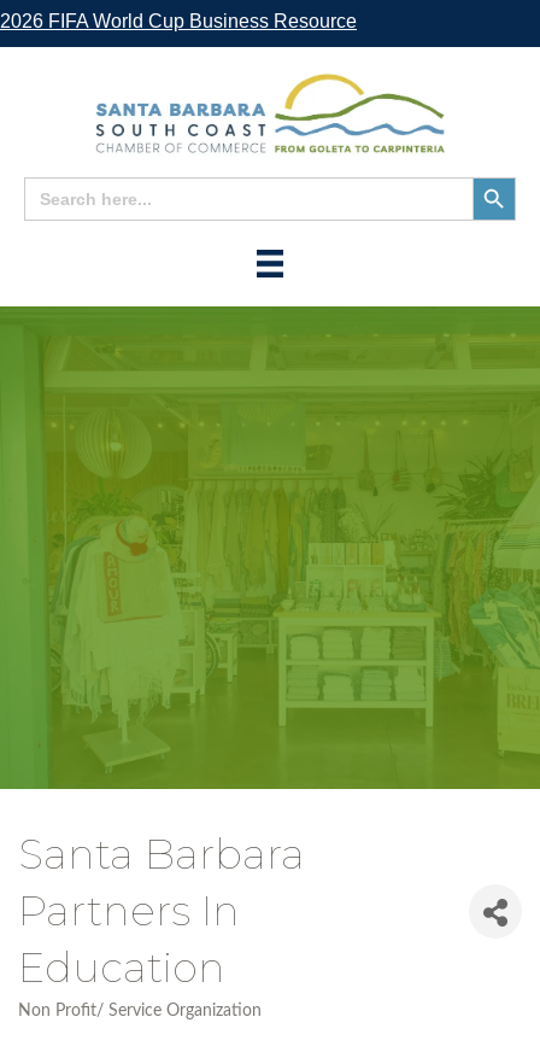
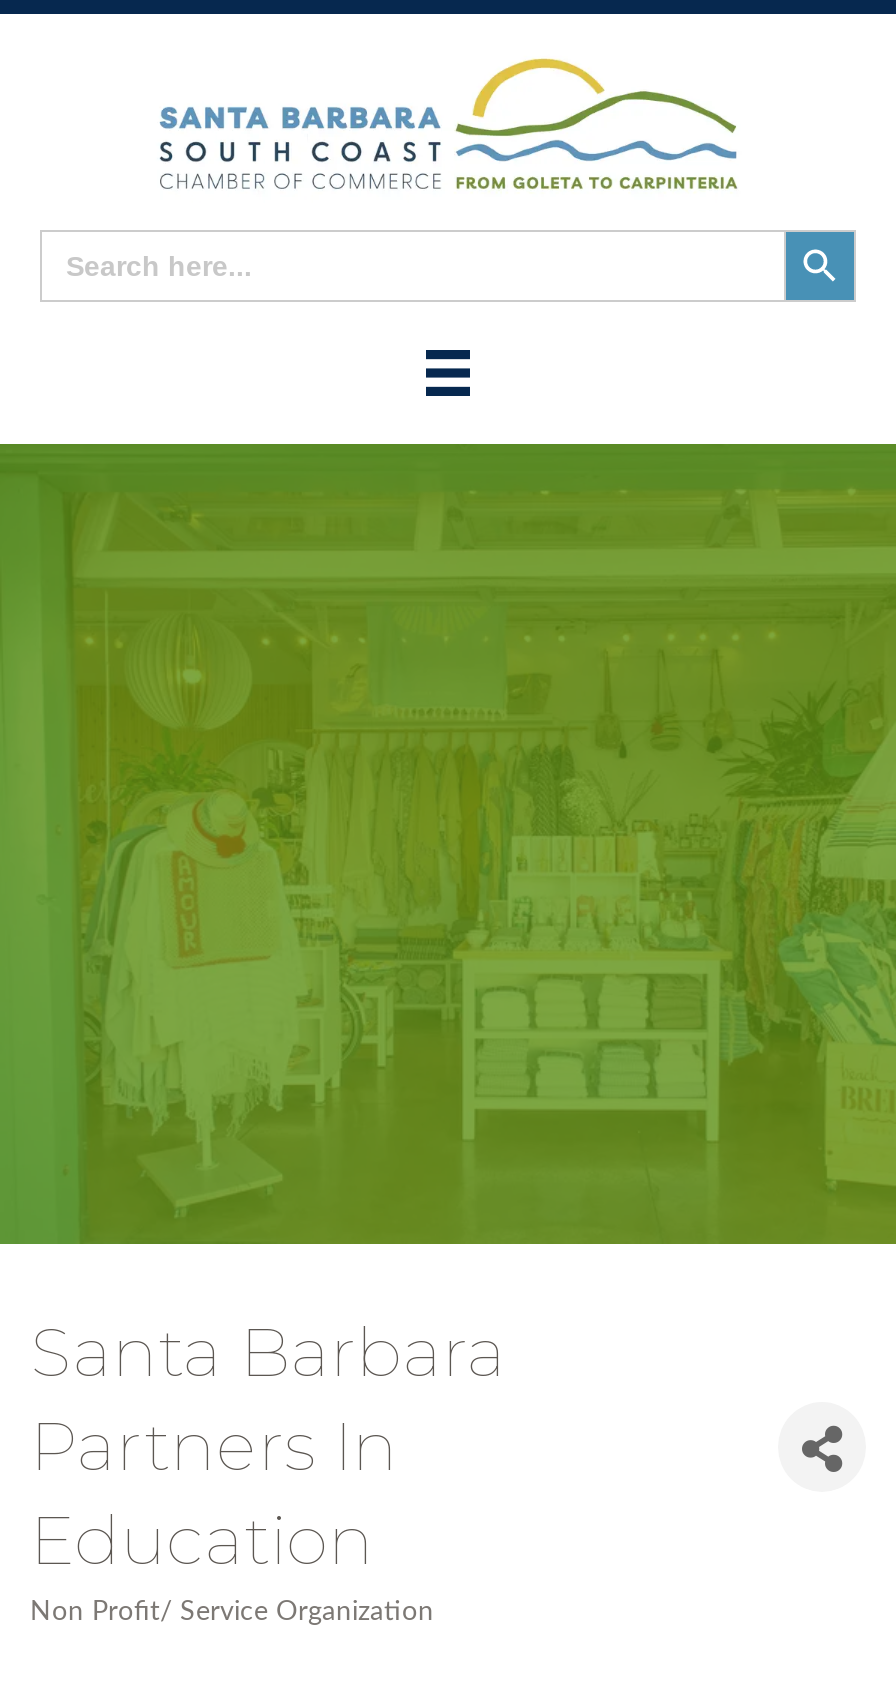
- 2026 FIFA World Cup Business Resource
